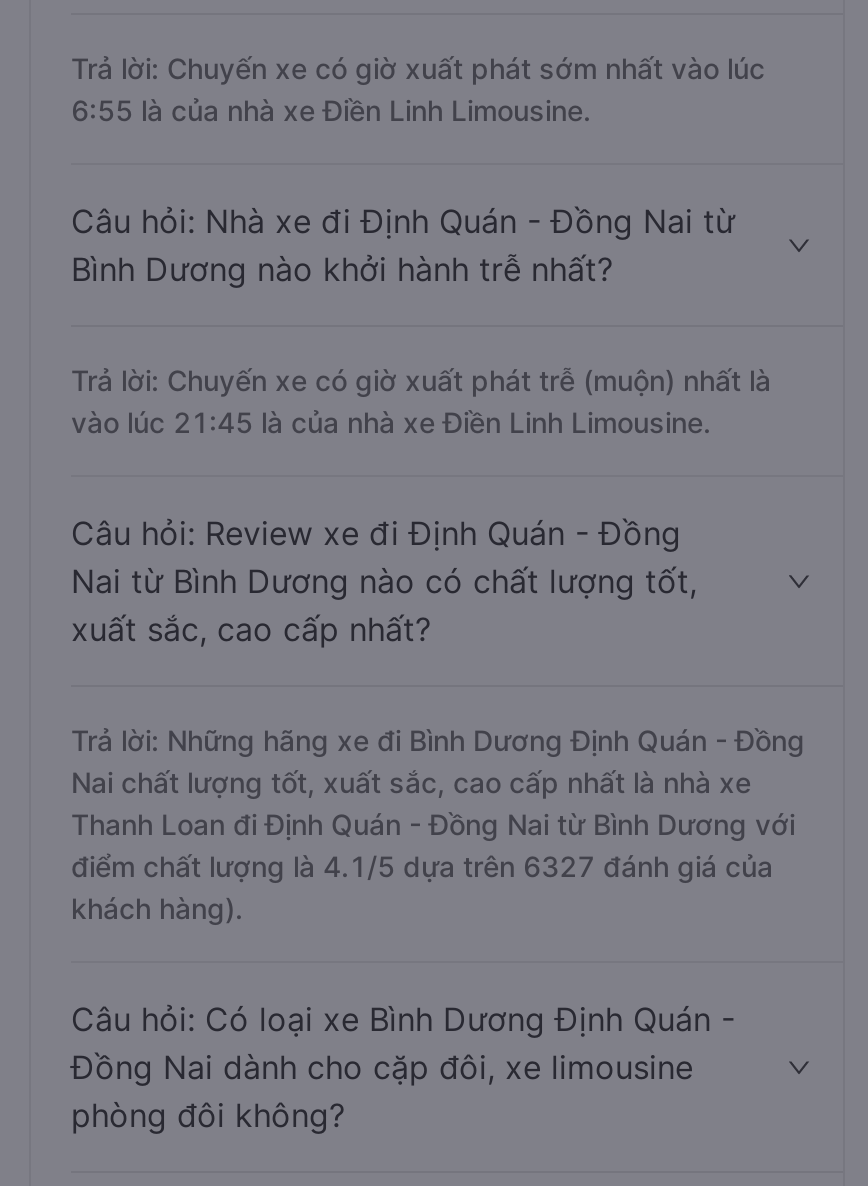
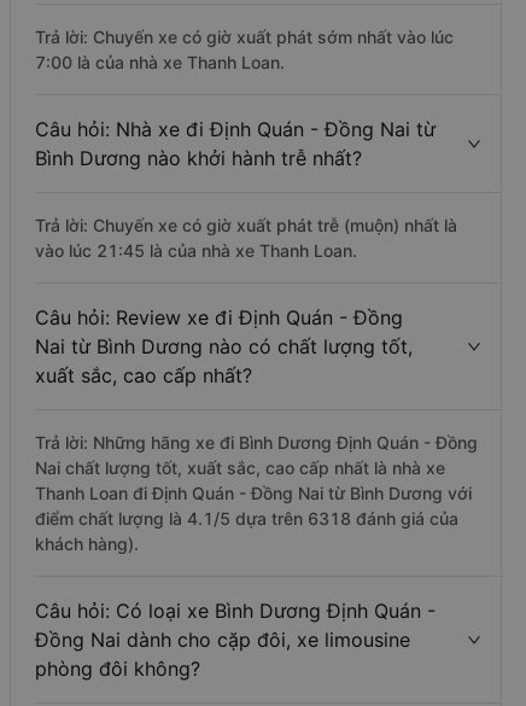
- 6:55 là của nhà xe Điền Linh Limousine.
+ 7:00 là của nhà xe Thanh Loan.

- vào lúc 21:45 là của nhà xe Điền Linh Limousine.
+ vào lúc 21:45 là của nhà xe Thanh Loan.

- điểm chất lượng là 4.1/5 dựa trên 6327 đánh giá của
+ điểm chất lượng là 4.1/5 dựa trên 6318 đánh giá của
